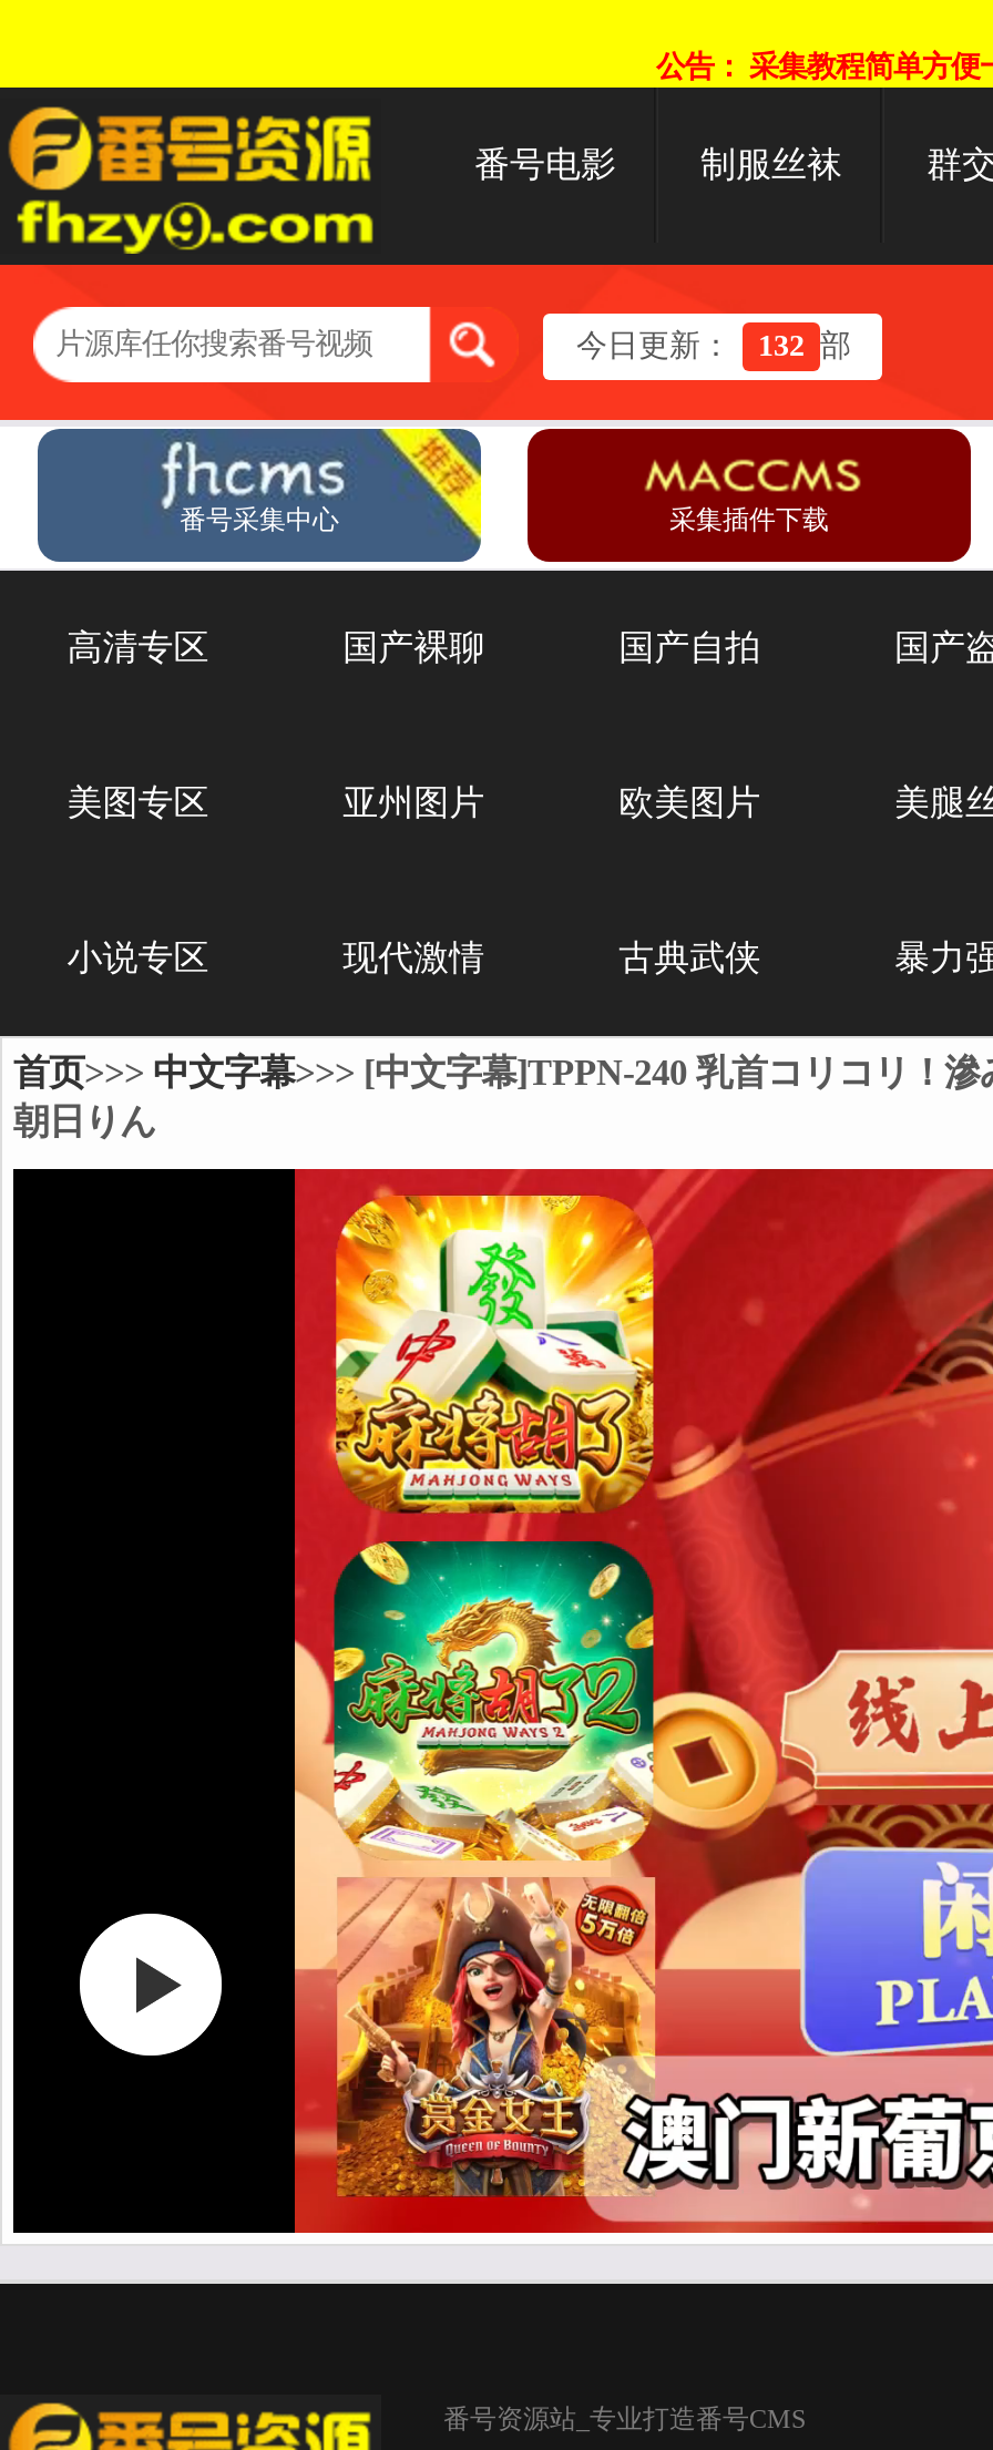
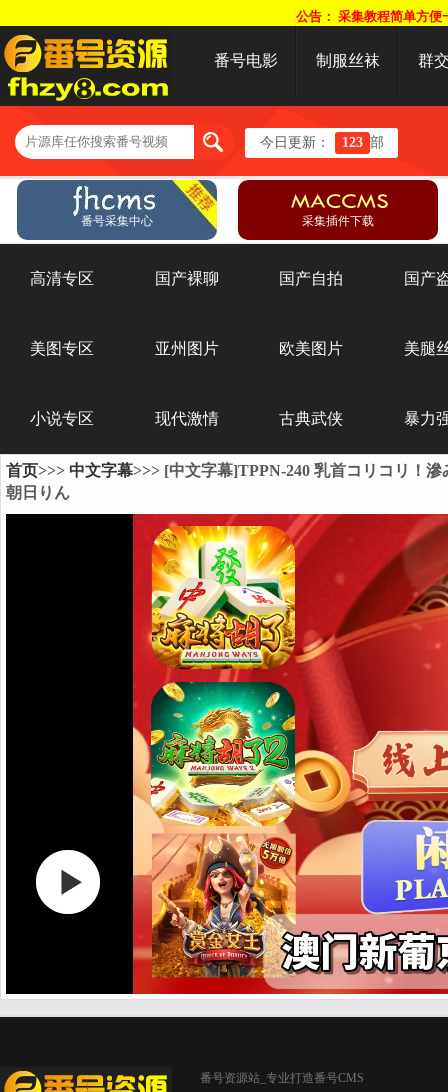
- 今日更新： 132 部
+ 今日更新： 123 部
